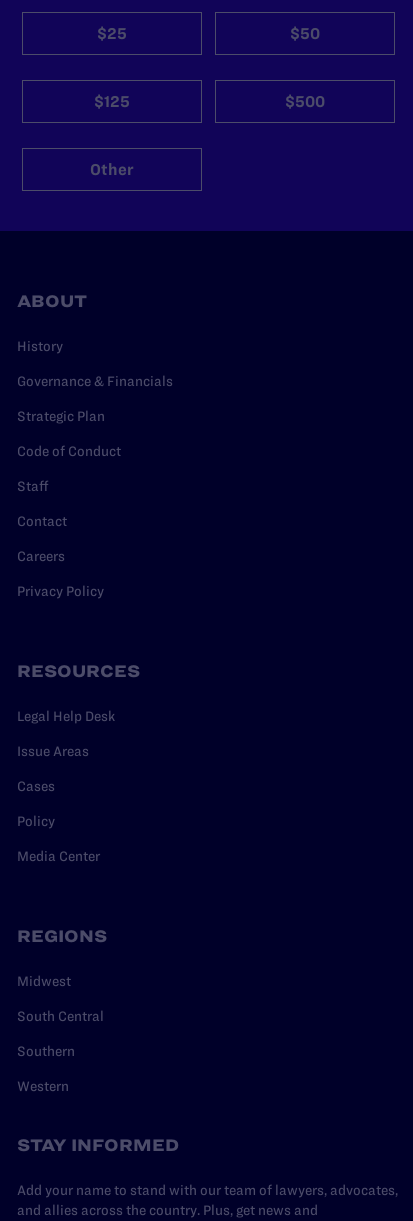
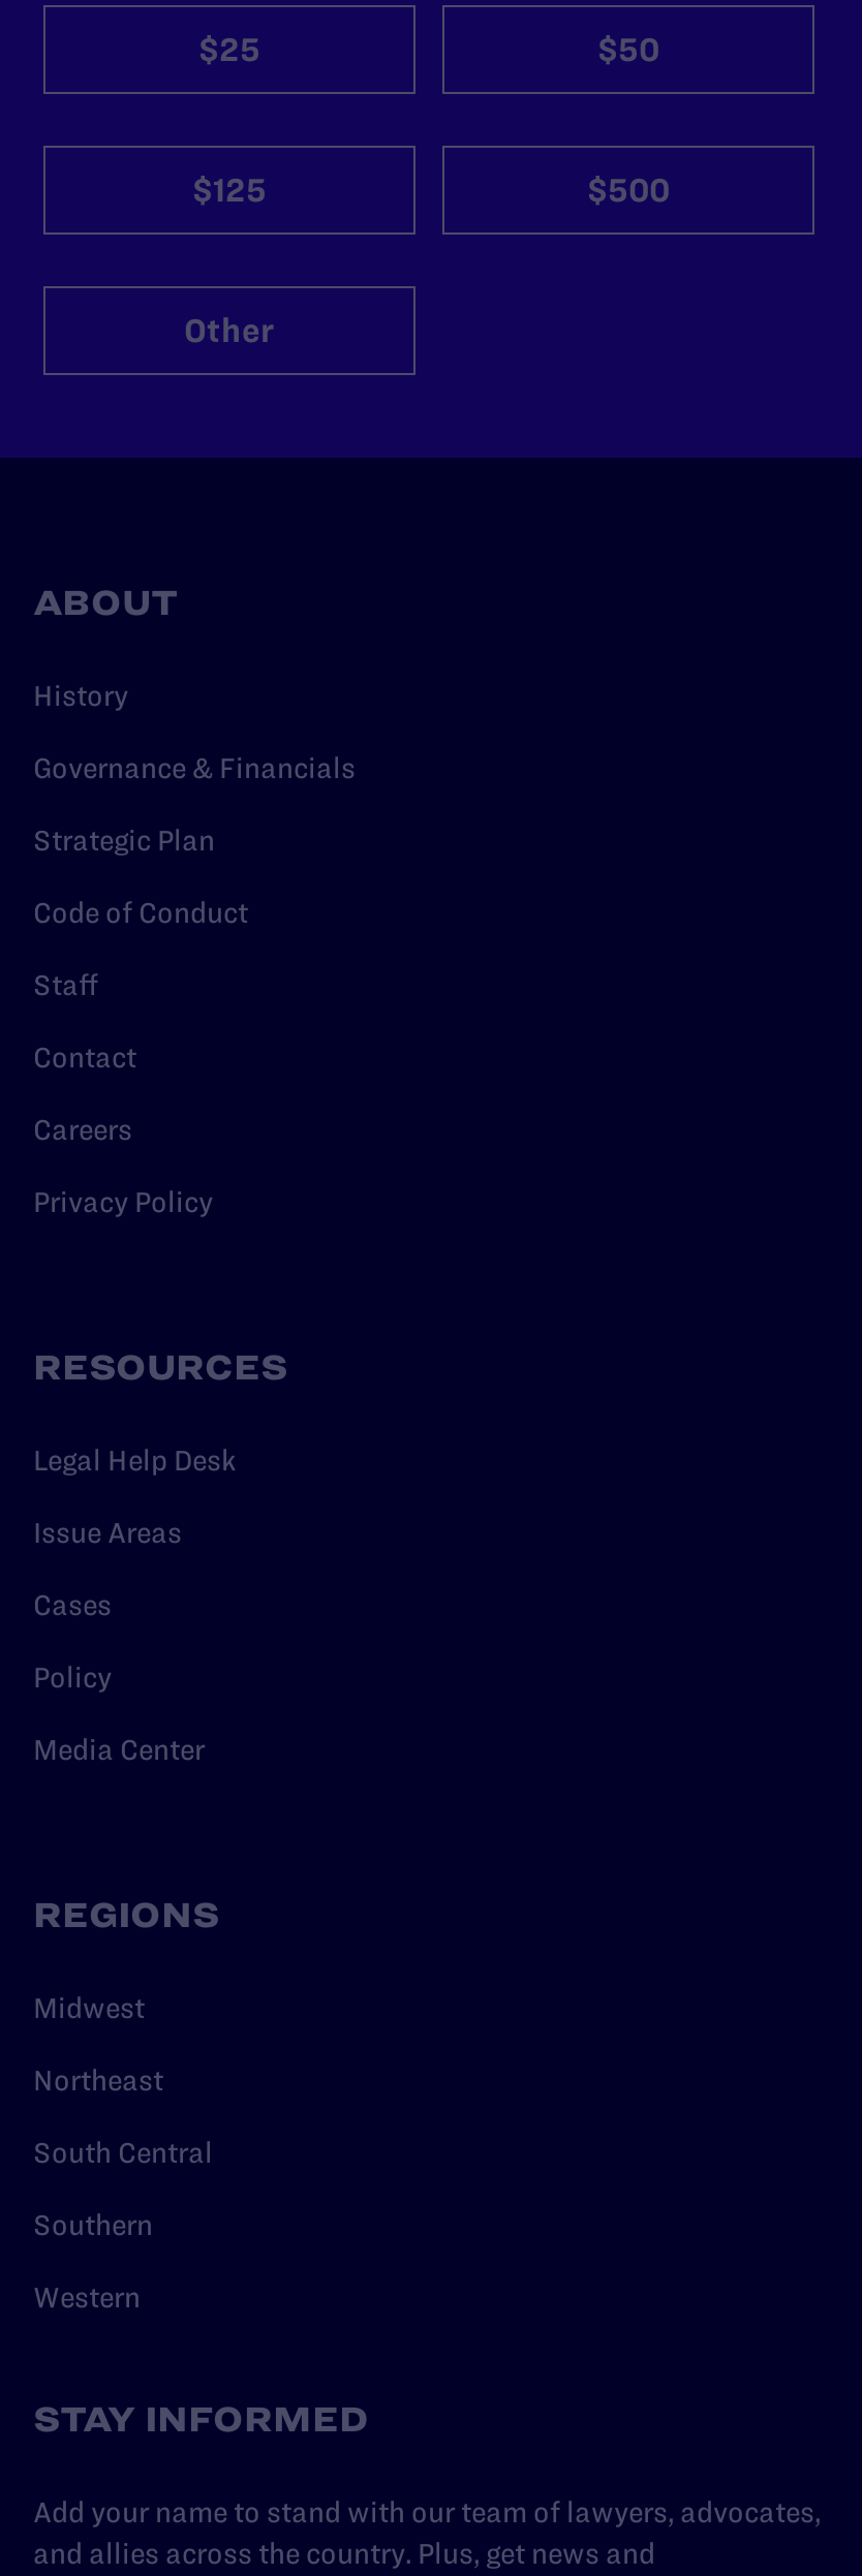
+ Northeast
